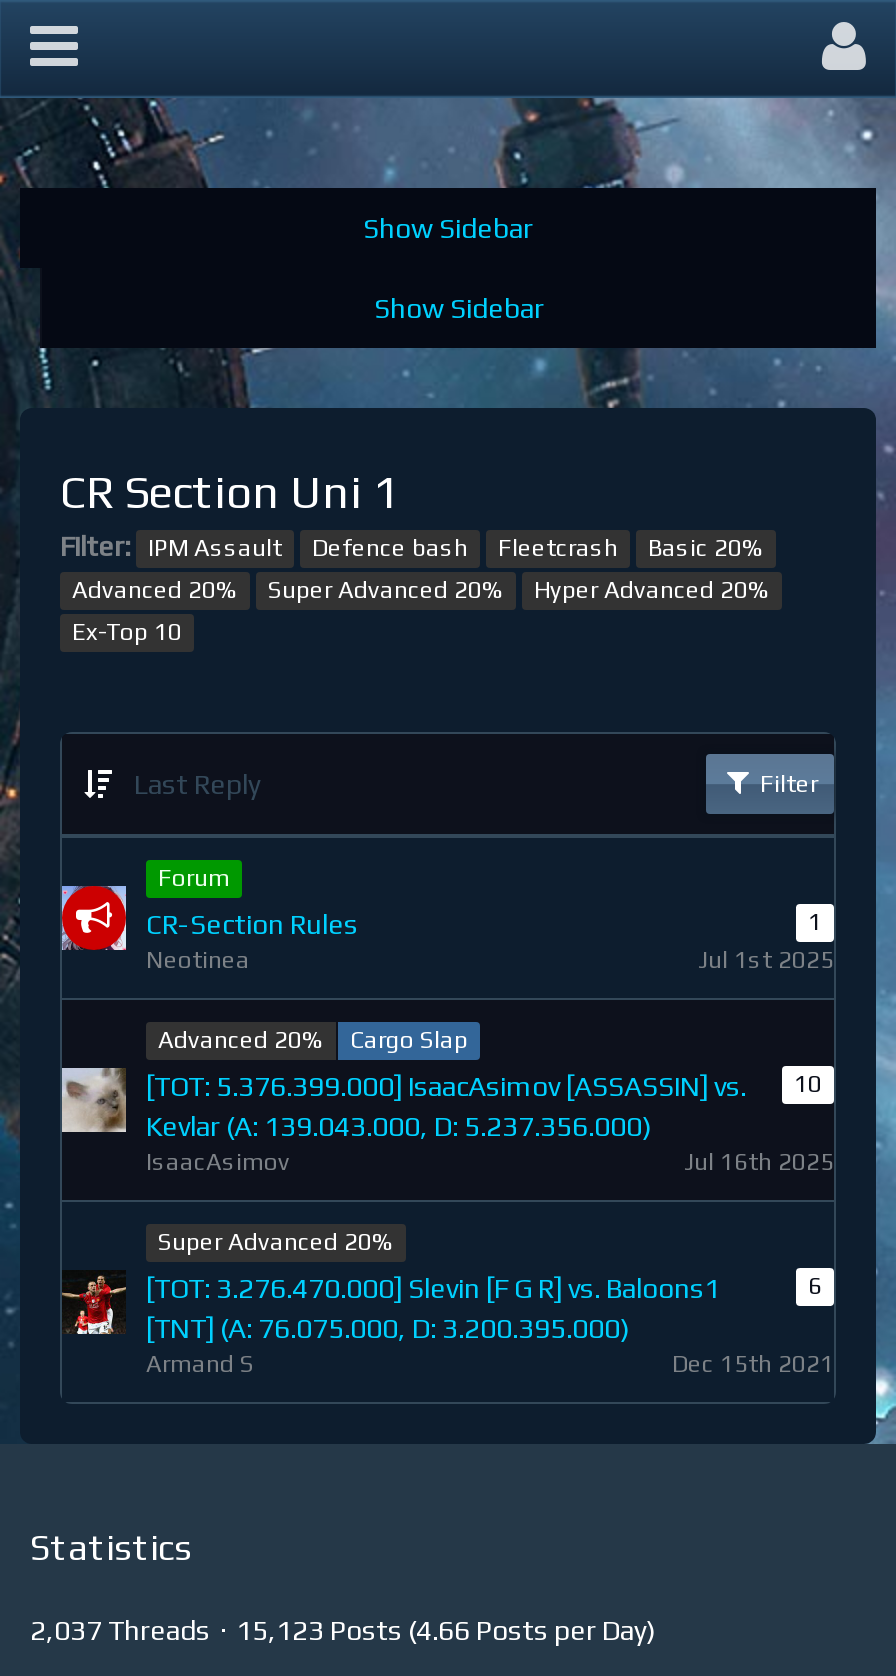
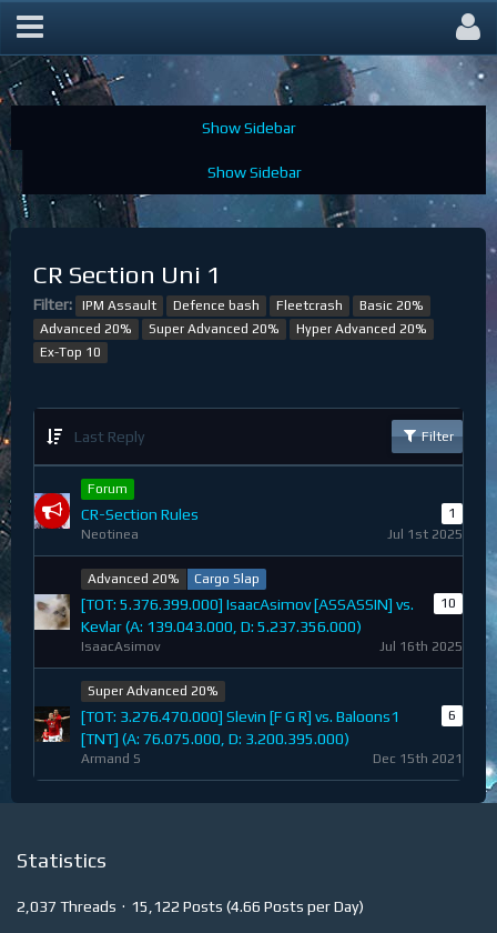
- 15,123 Posts (4.66 Posts per Day)
+ 15,122 Posts (4.66 Posts per Day)
